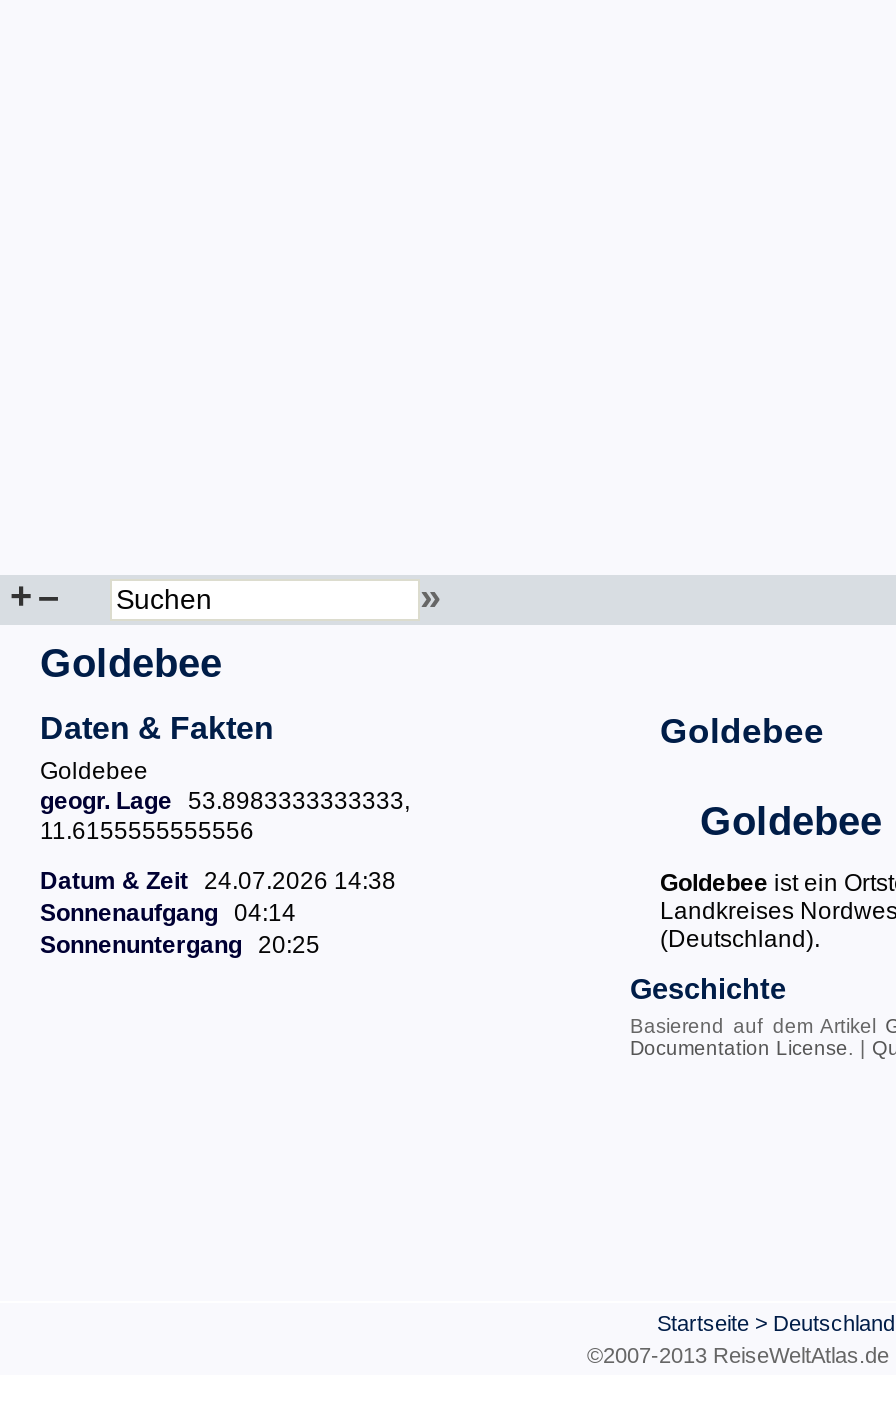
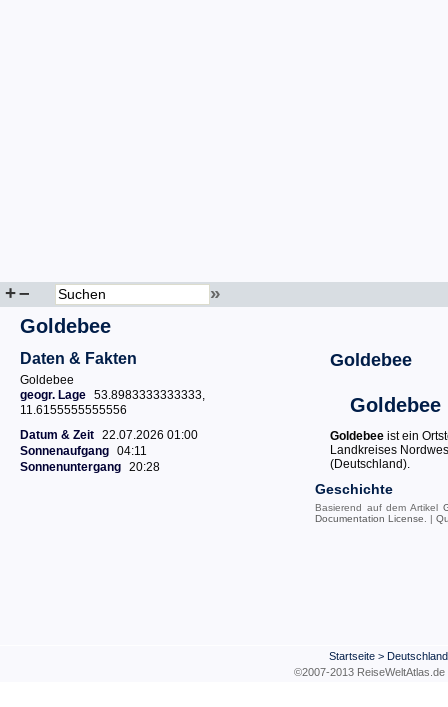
- Datum & Zeit 24.07.2026 14:38
+ Datum & Zeit 22.07.2026 01:00

- Sonnenaufgang 04:14
+ Sonnenaufgang 04:11

- Sonnenuntergang 20:25
+ Sonnenuntergang 20:28
